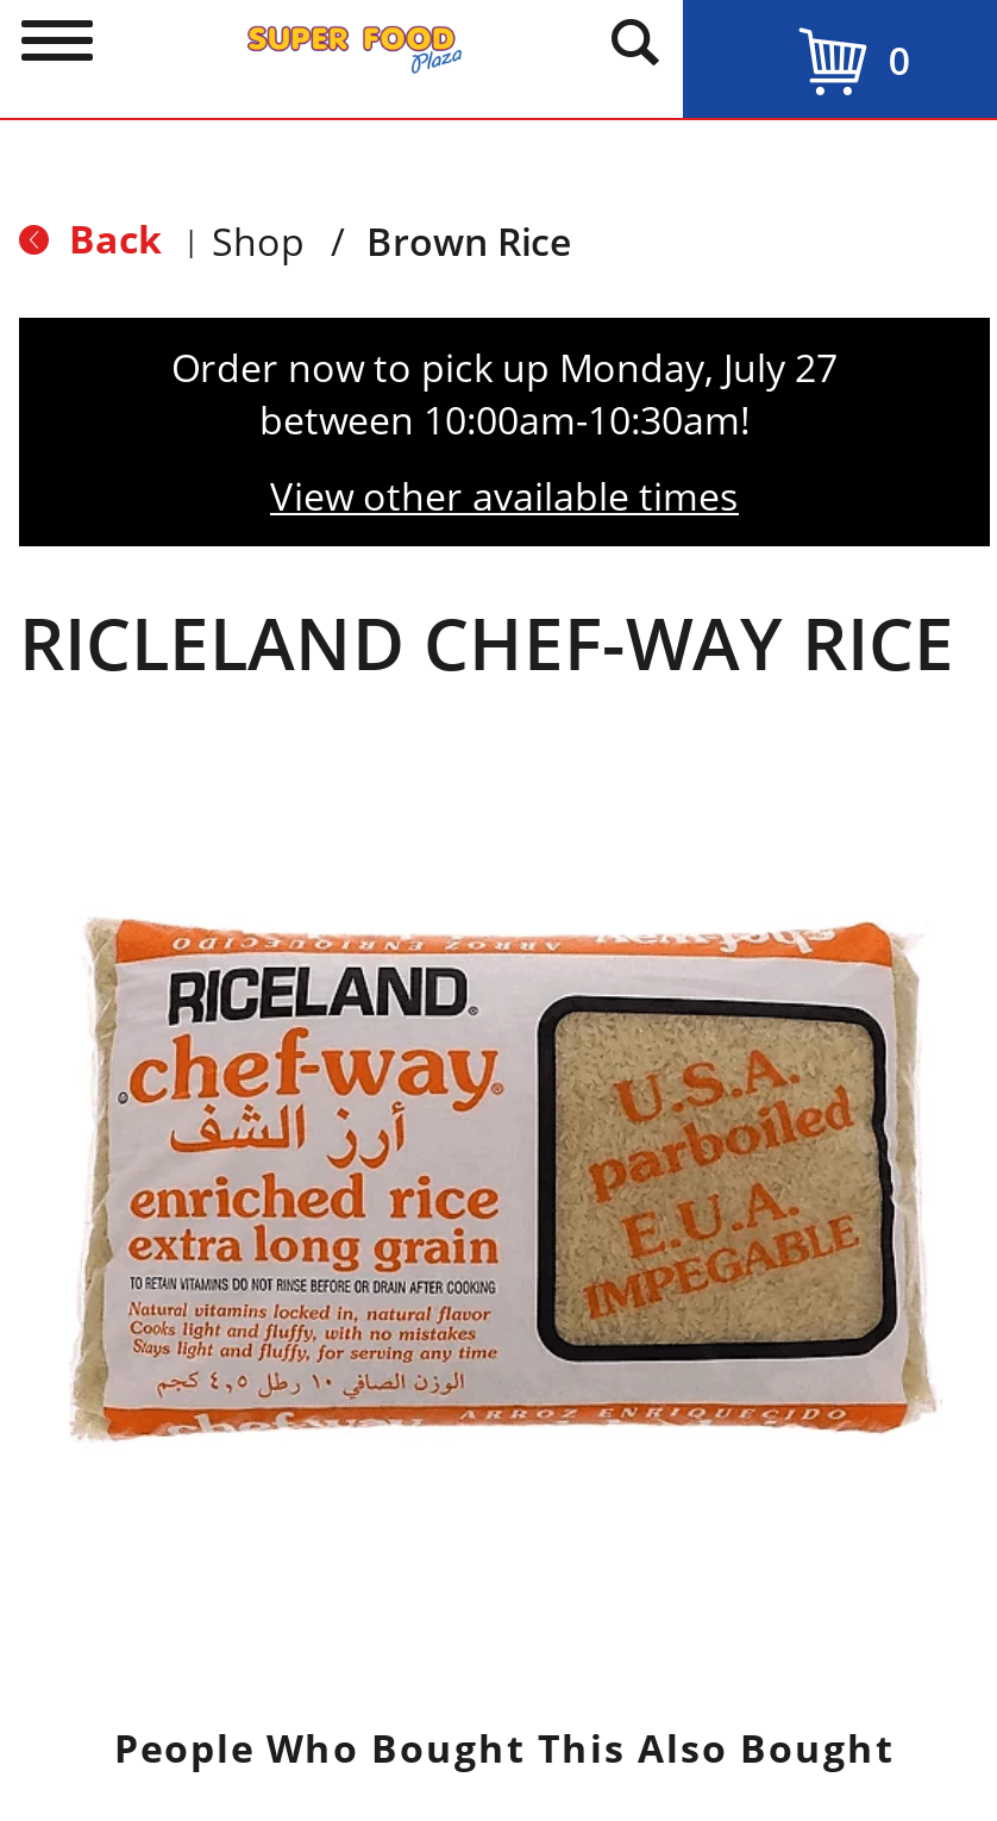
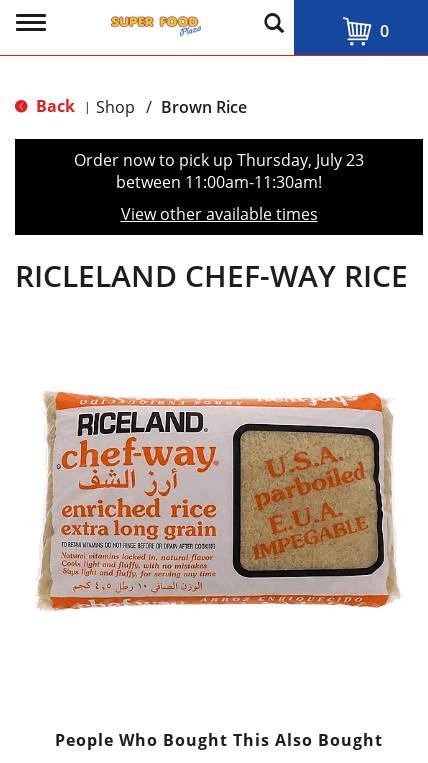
- Order now to pick up Monday, July 27
+ Order now to pick up Thursday, July 23

- between 10:00am-10:30am!
+ between 11:00am-11:30am!
